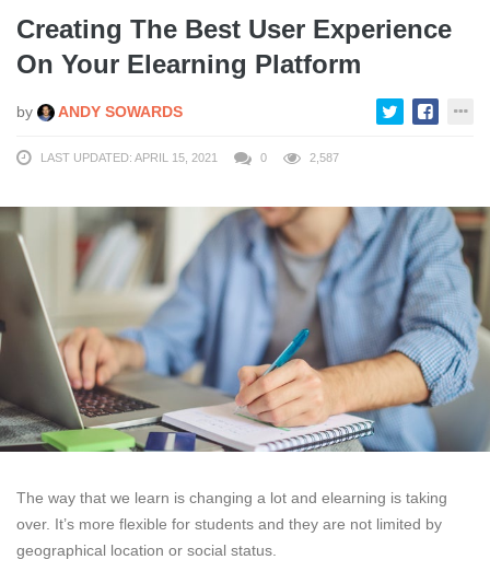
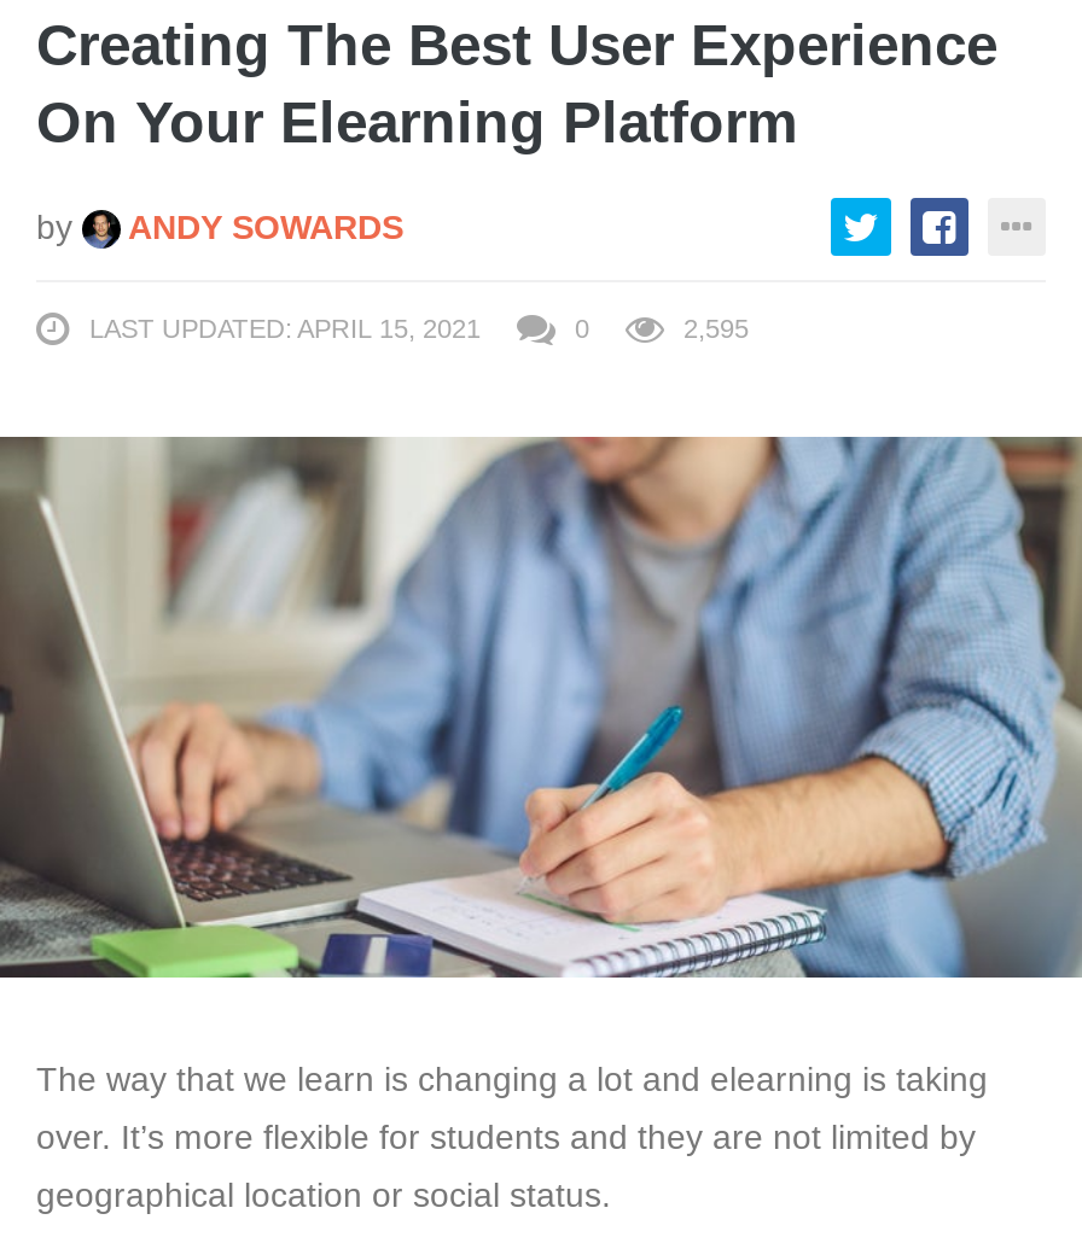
- 2,587
+ 2,595
